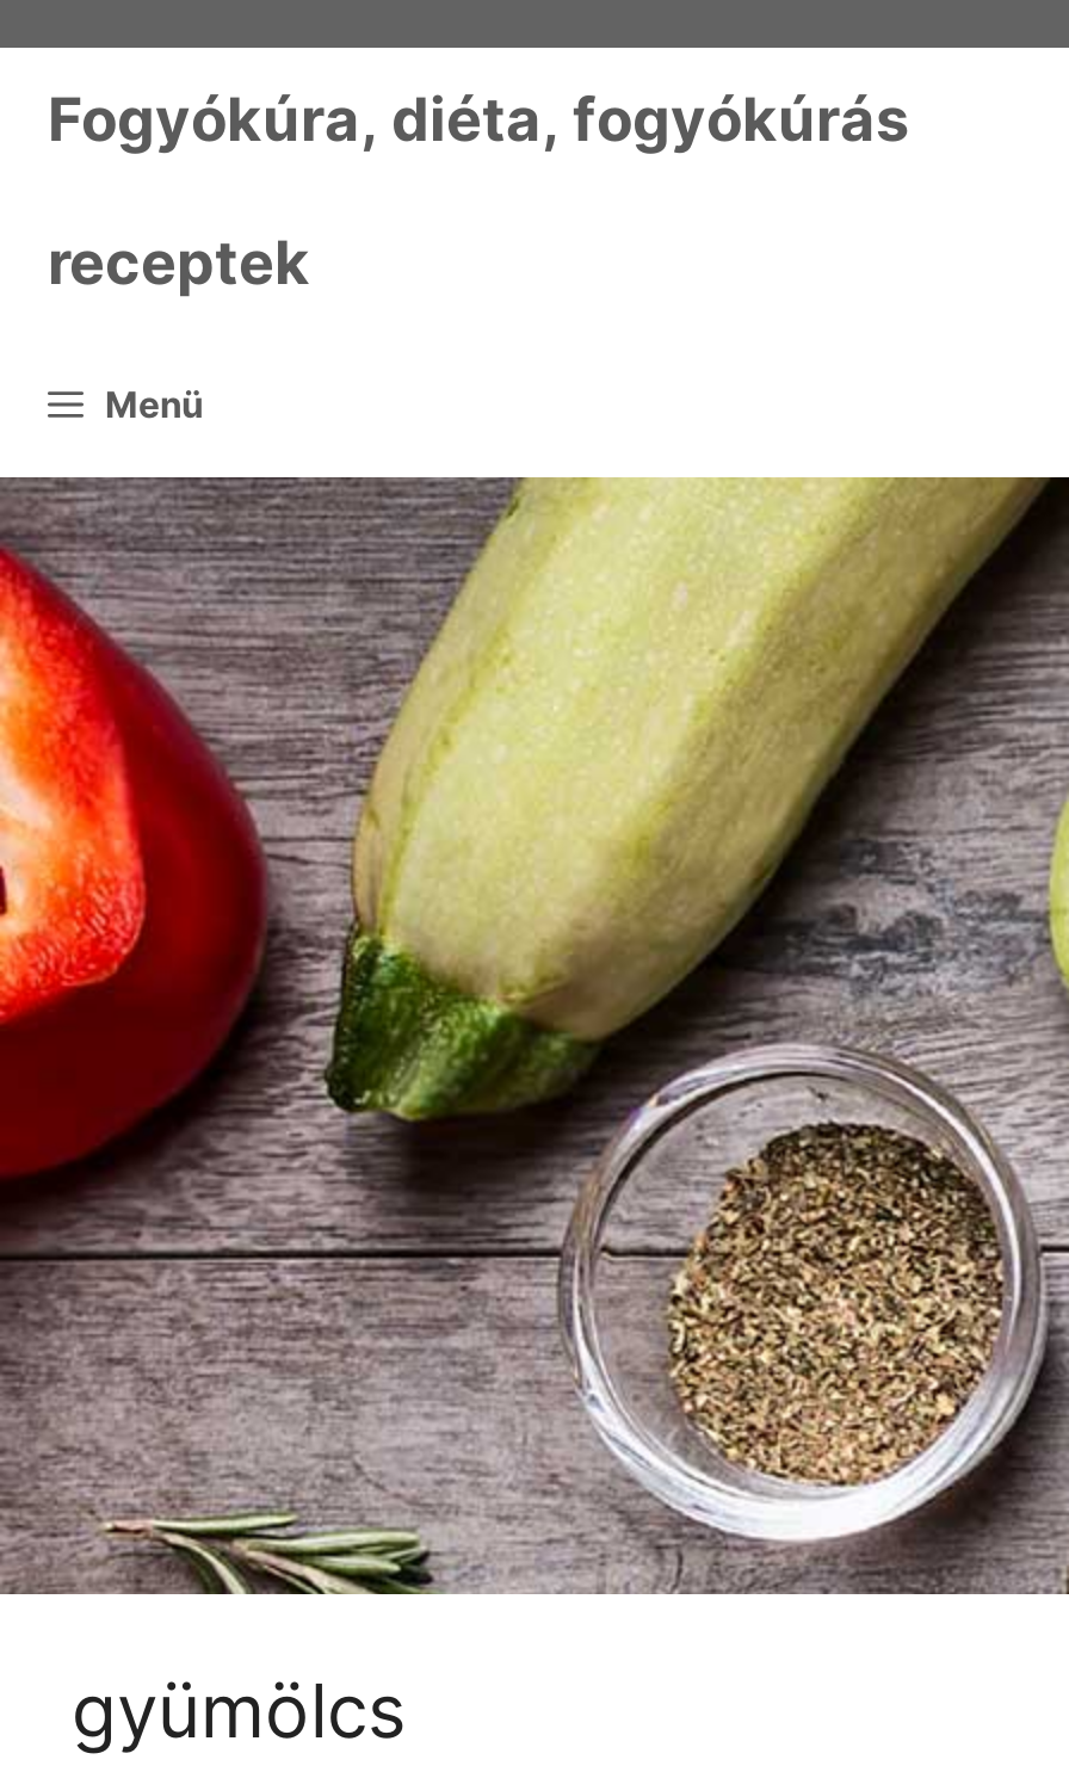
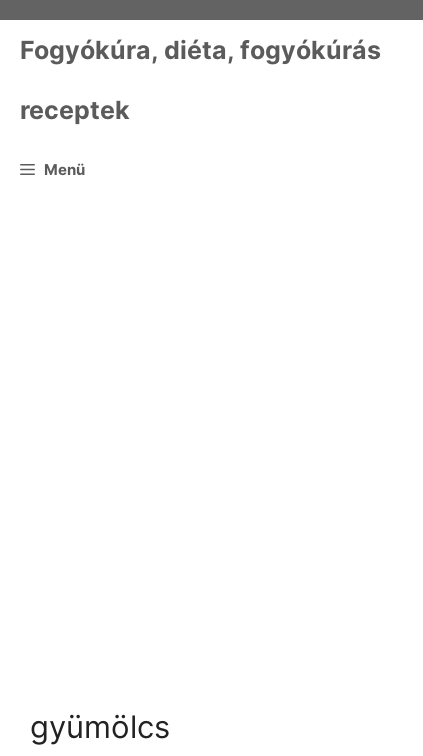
- [image]
